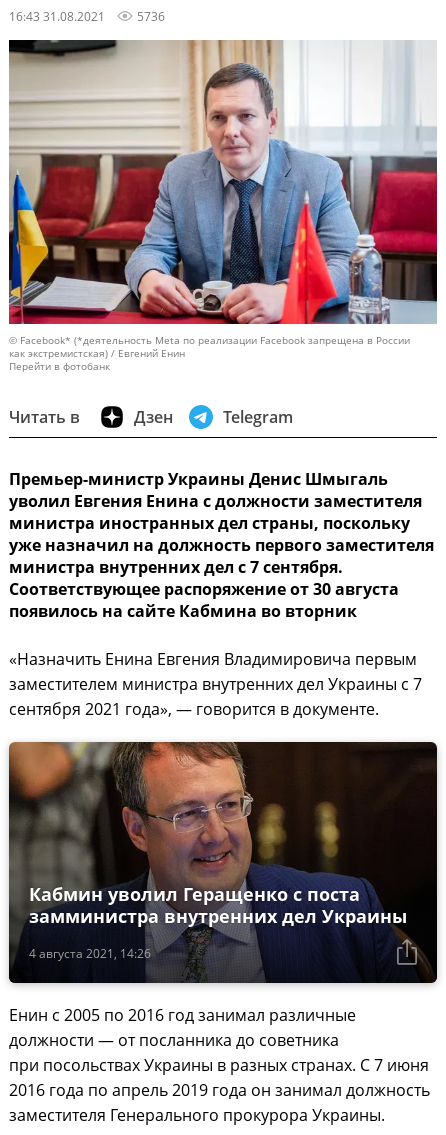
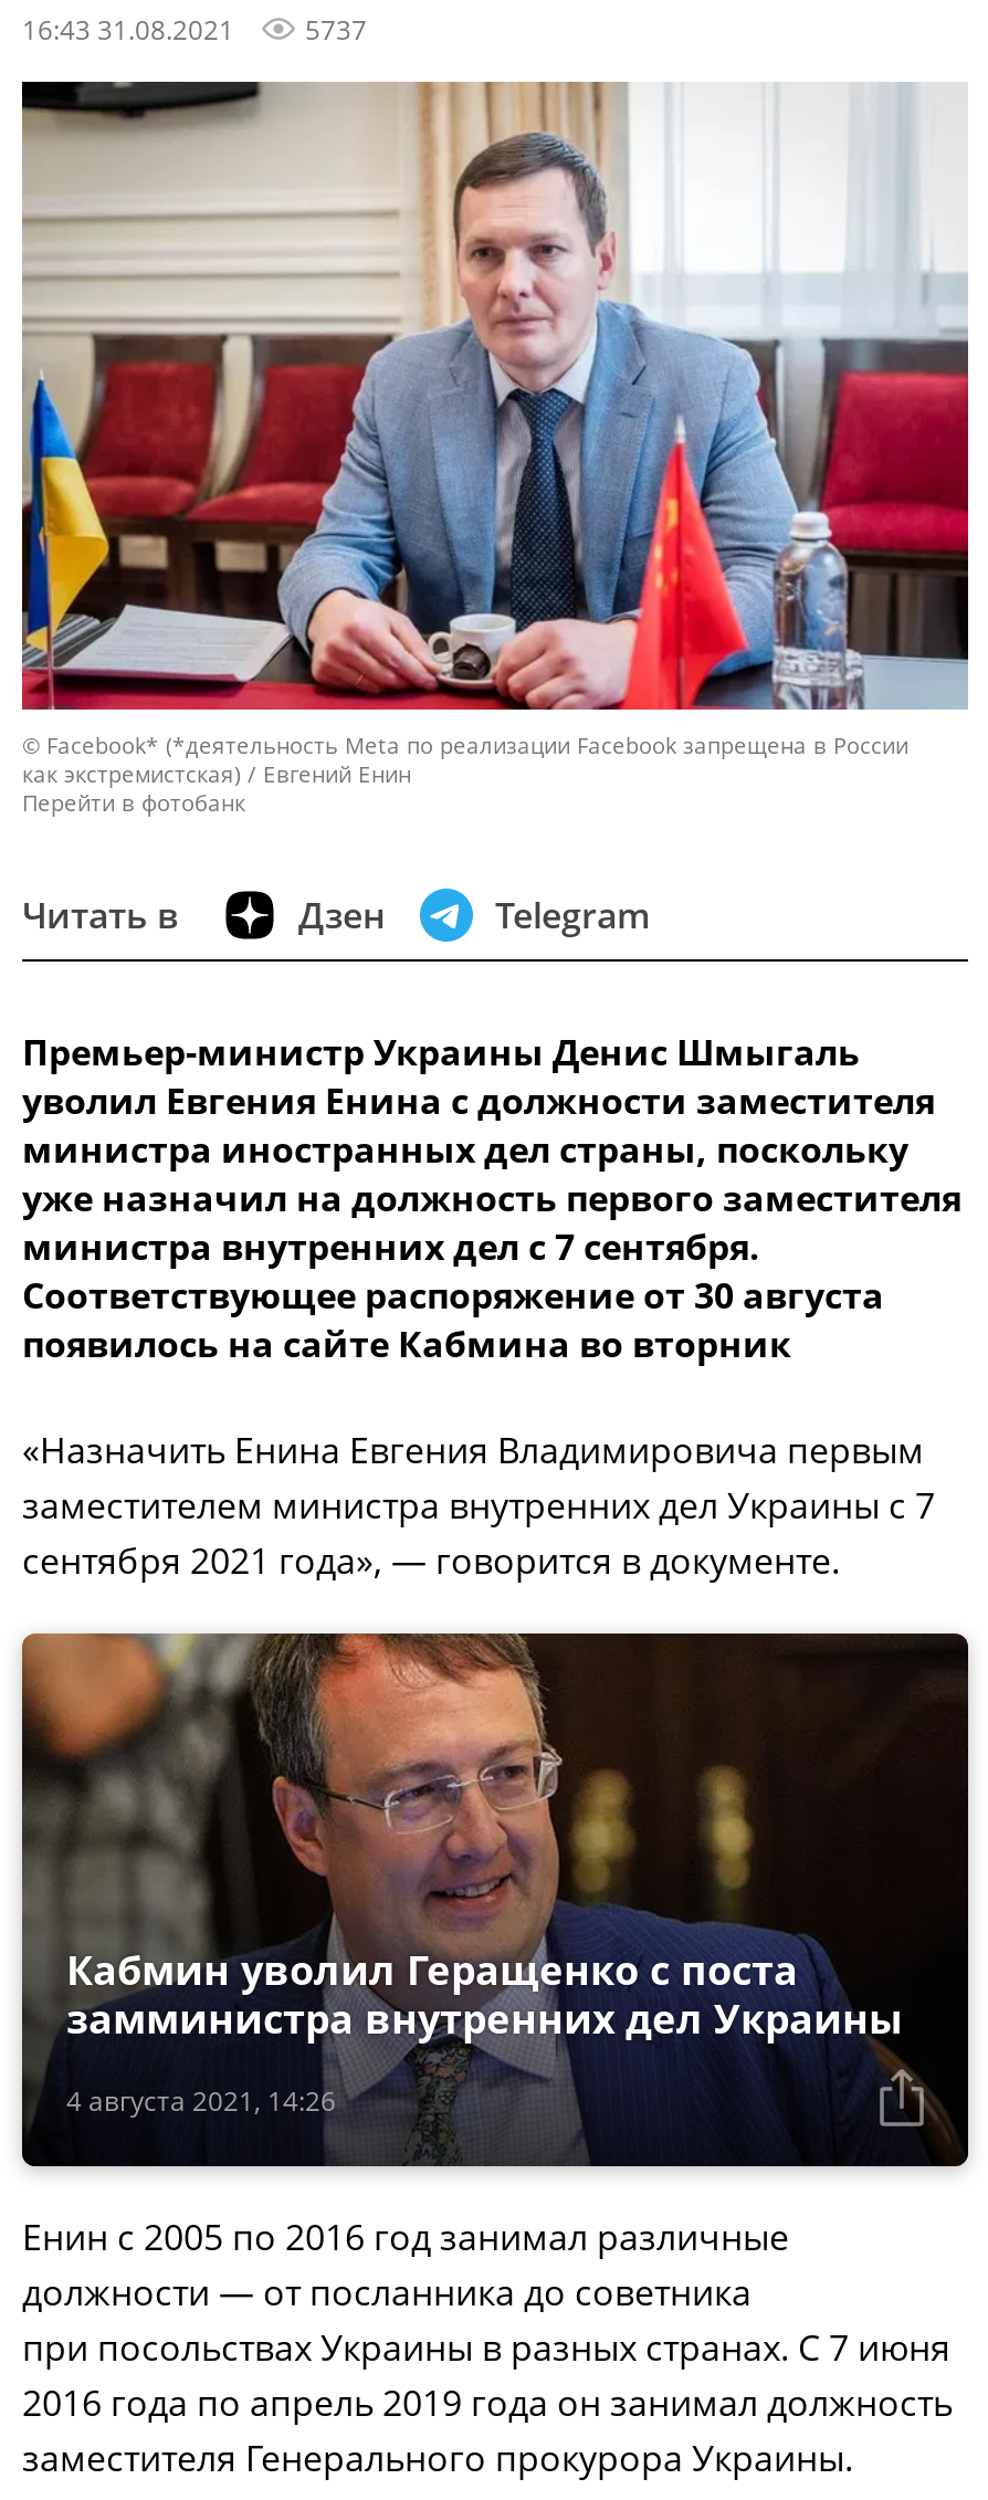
- 16:43 31.08.2021 5736
+ 16:43 31.08.2021 5737
